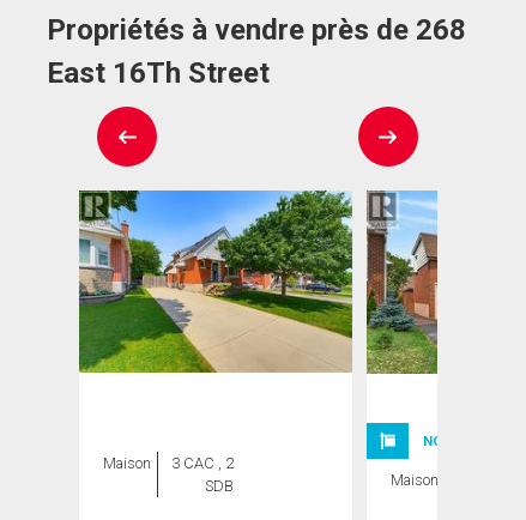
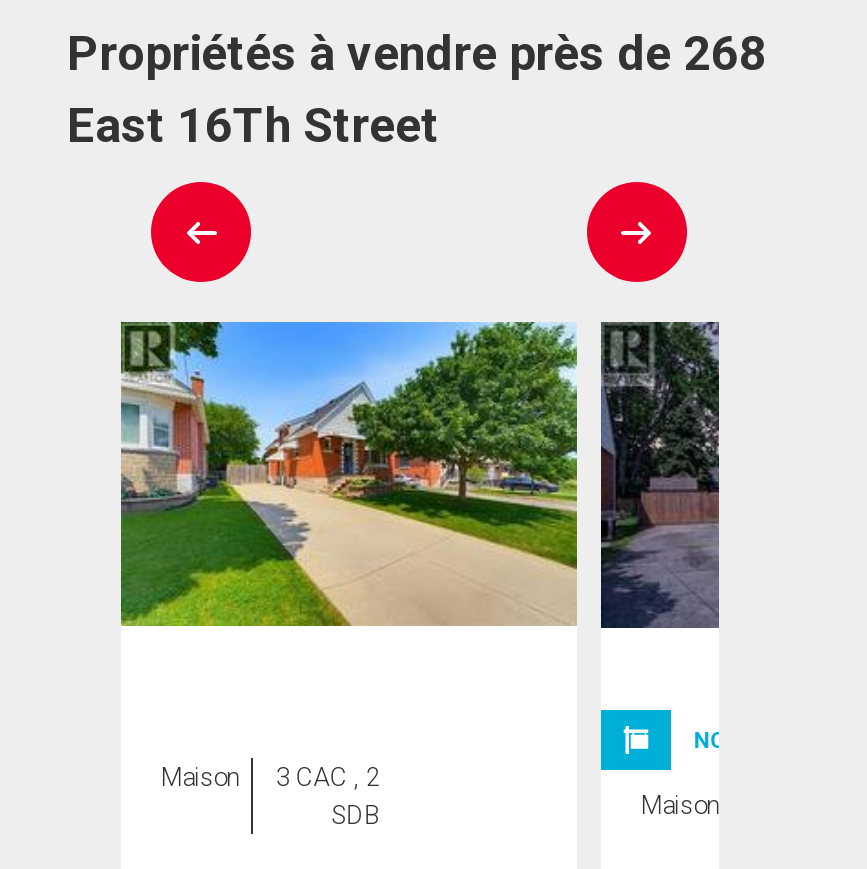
- [image]
+ [image]
